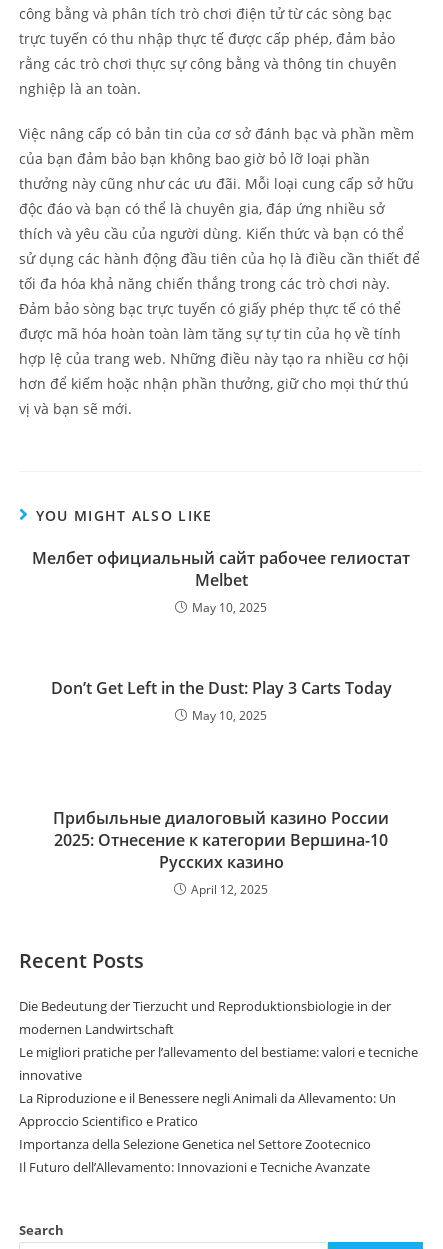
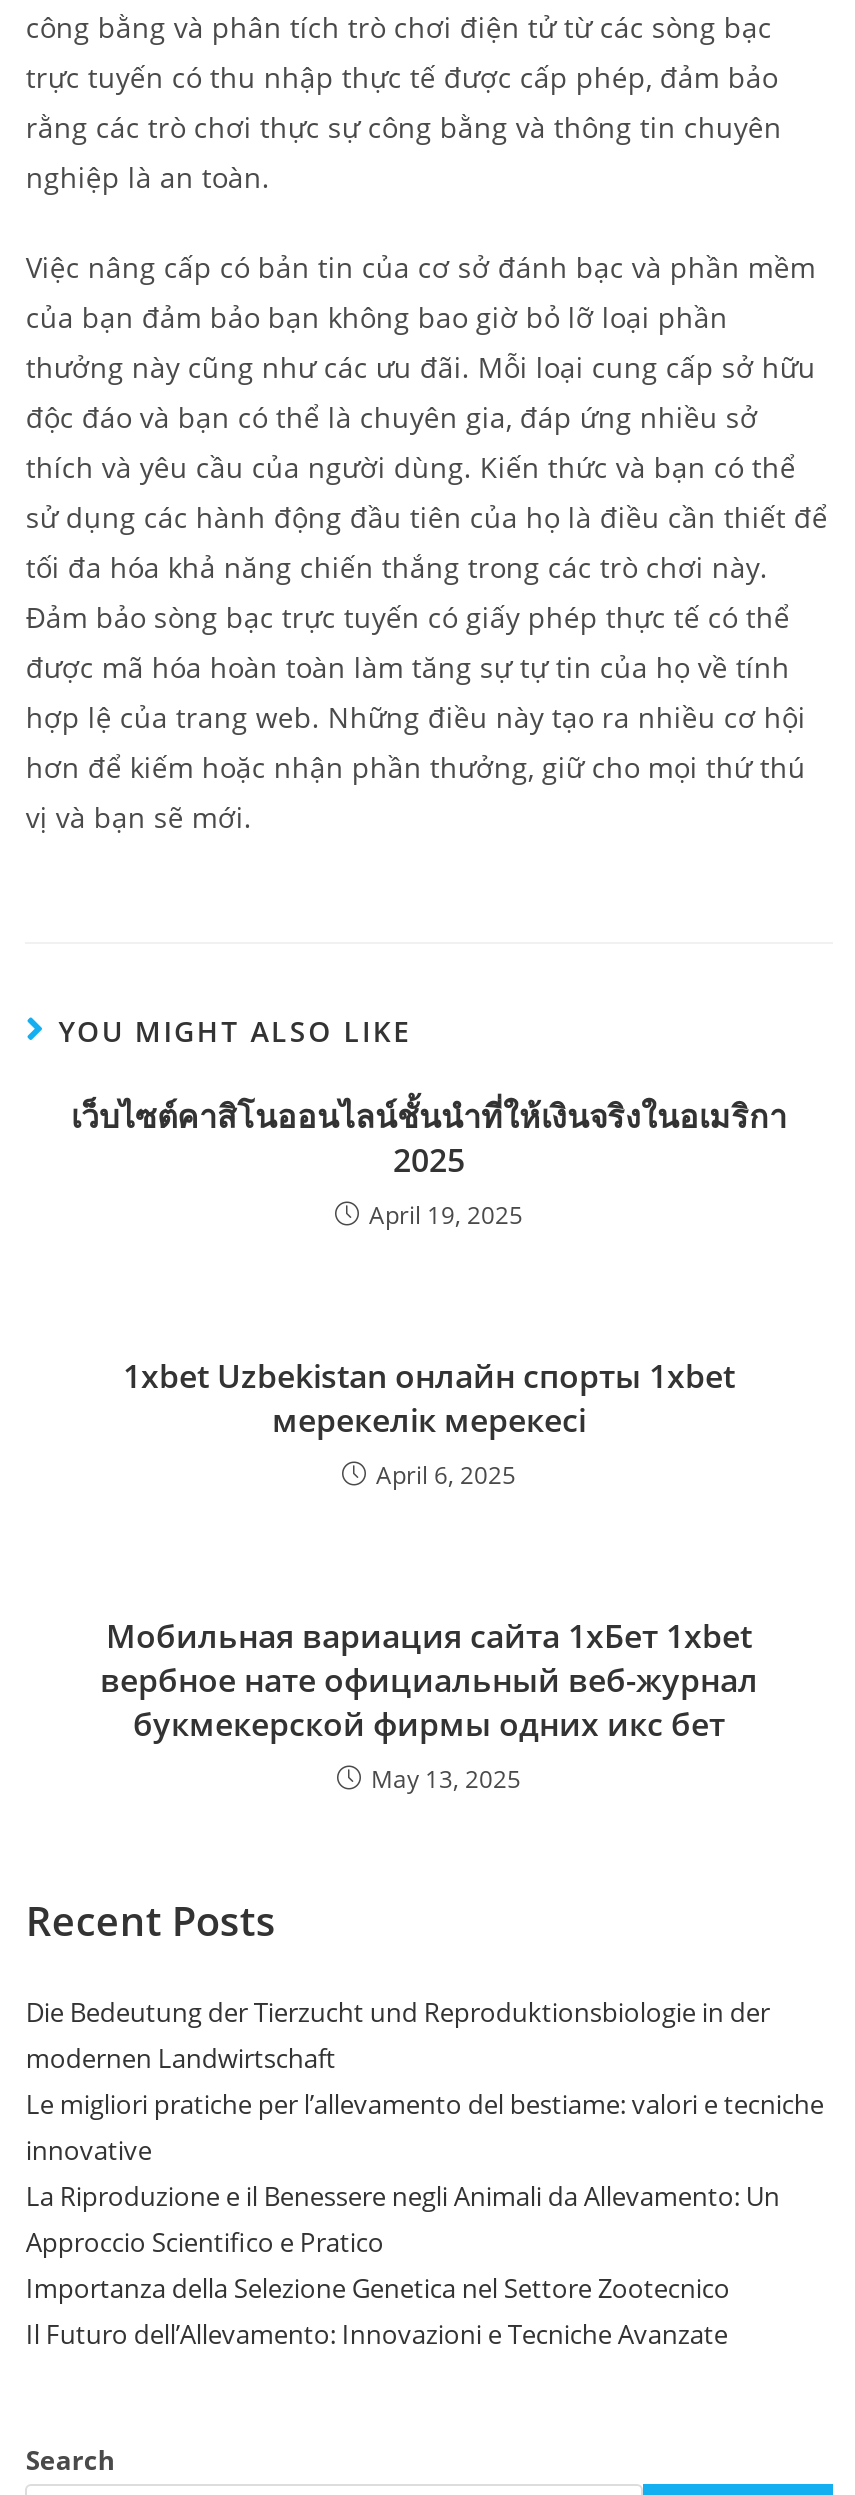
- Мелбет официальный сайт рабочее гелиостат
- Melbet
- May 10, 2025
+ เว็บไซต์คาสิโนออนไลน์ชั้นนำที่ให้เงินจริงในอเมริกา
+ 2025
+ April 19, 2025

- Don’t Get Left in the Dust: Play 3 Carts Today
- May 10, 2025
+ 1xbet Uzbekistan онлайн спорты 1xbet
+ мерекелік мерекесі
+ April 6, 2025

- Прибыльные диалоговый казино России
- 2025: Отнесение к категории Вершина-10
- Русских казино
- April 12, 2025
+ Мобильная вариация сайта 1хБет 1xbet
+ вербное нате официальный веб-журнал
+ букмекерской фирмы одних икс бет
+ May 13, 2025
